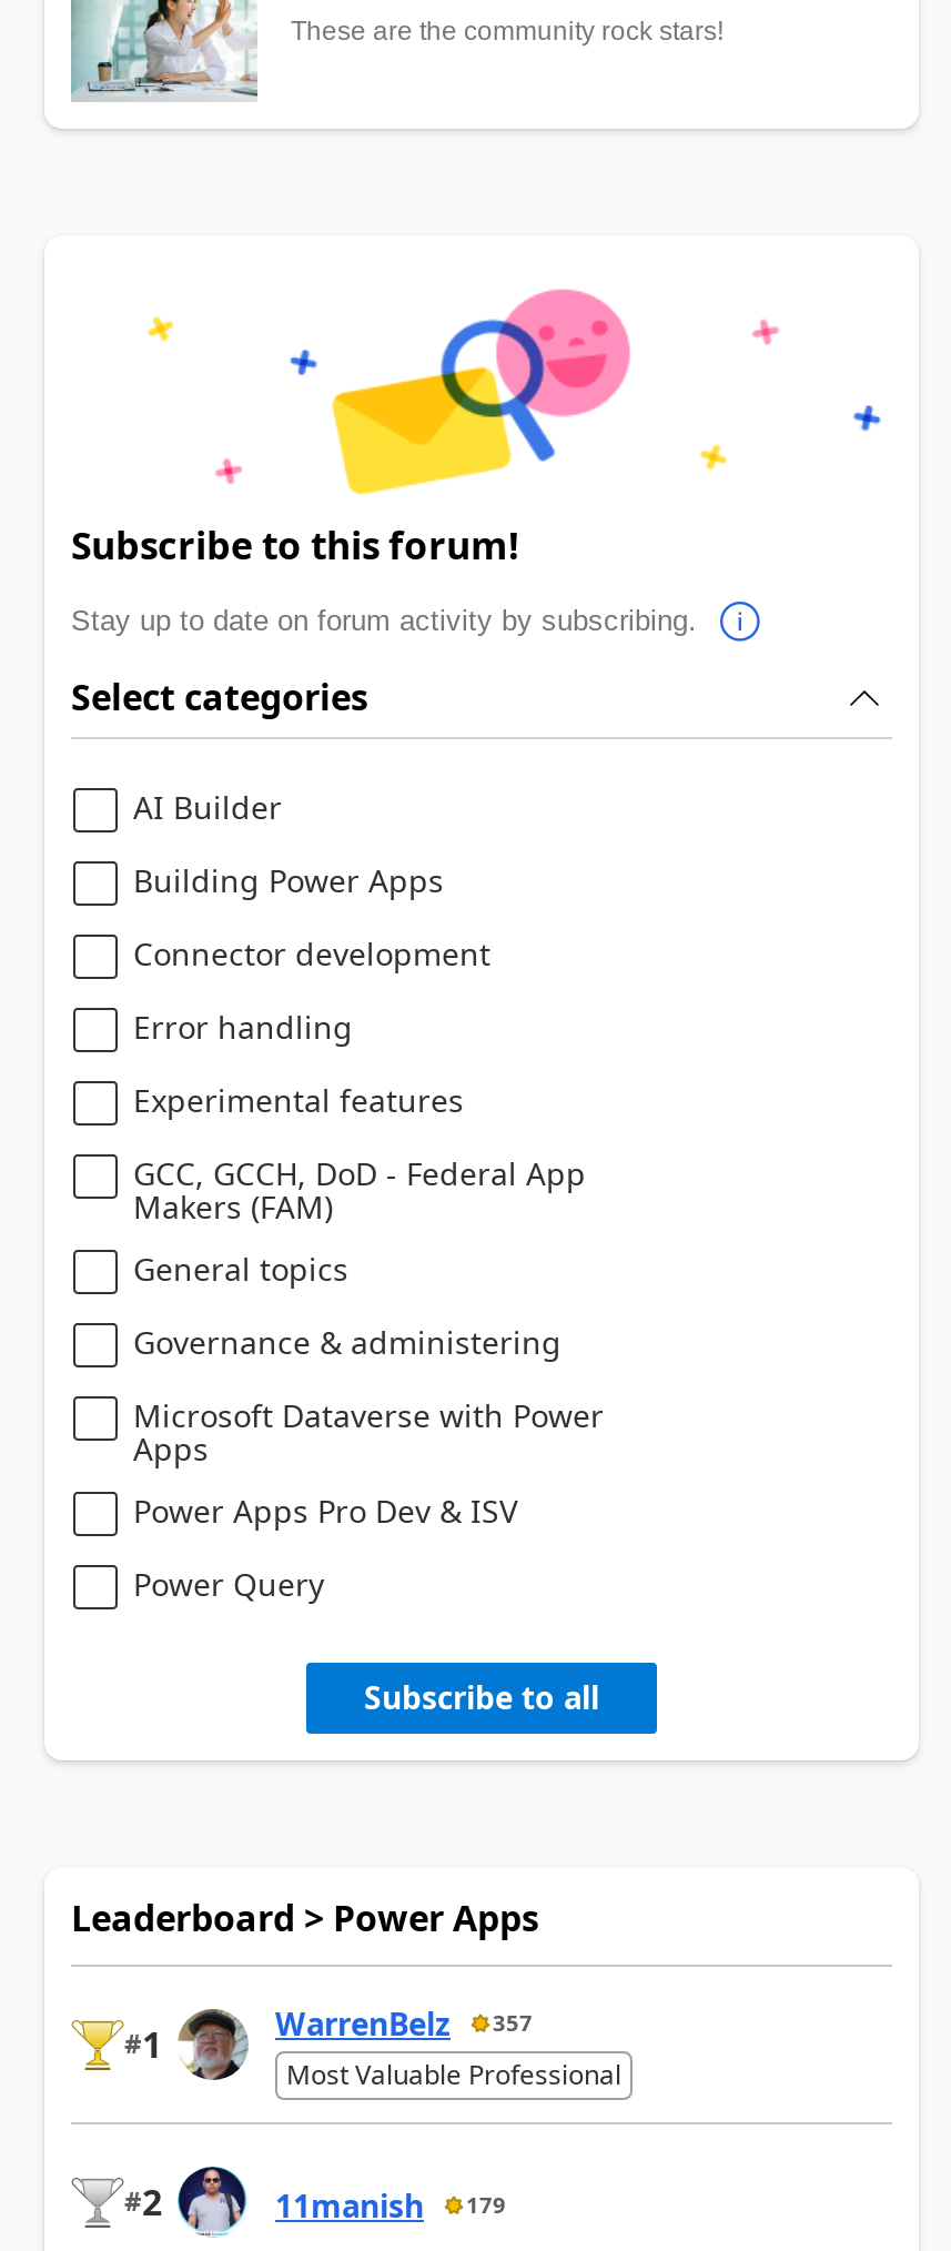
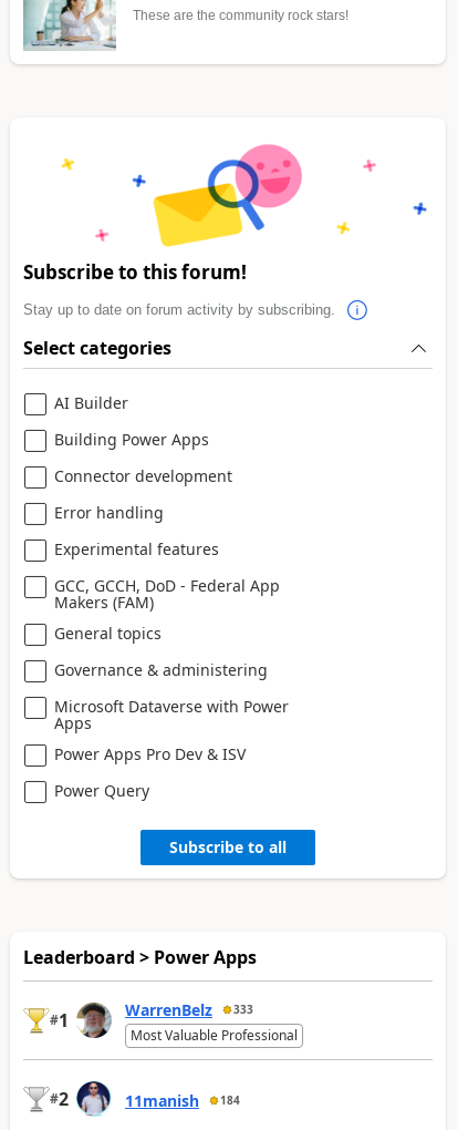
- WarrenBelz 357
+ WarrenBelz 333

- 11manish 179
+ 11manish 184
